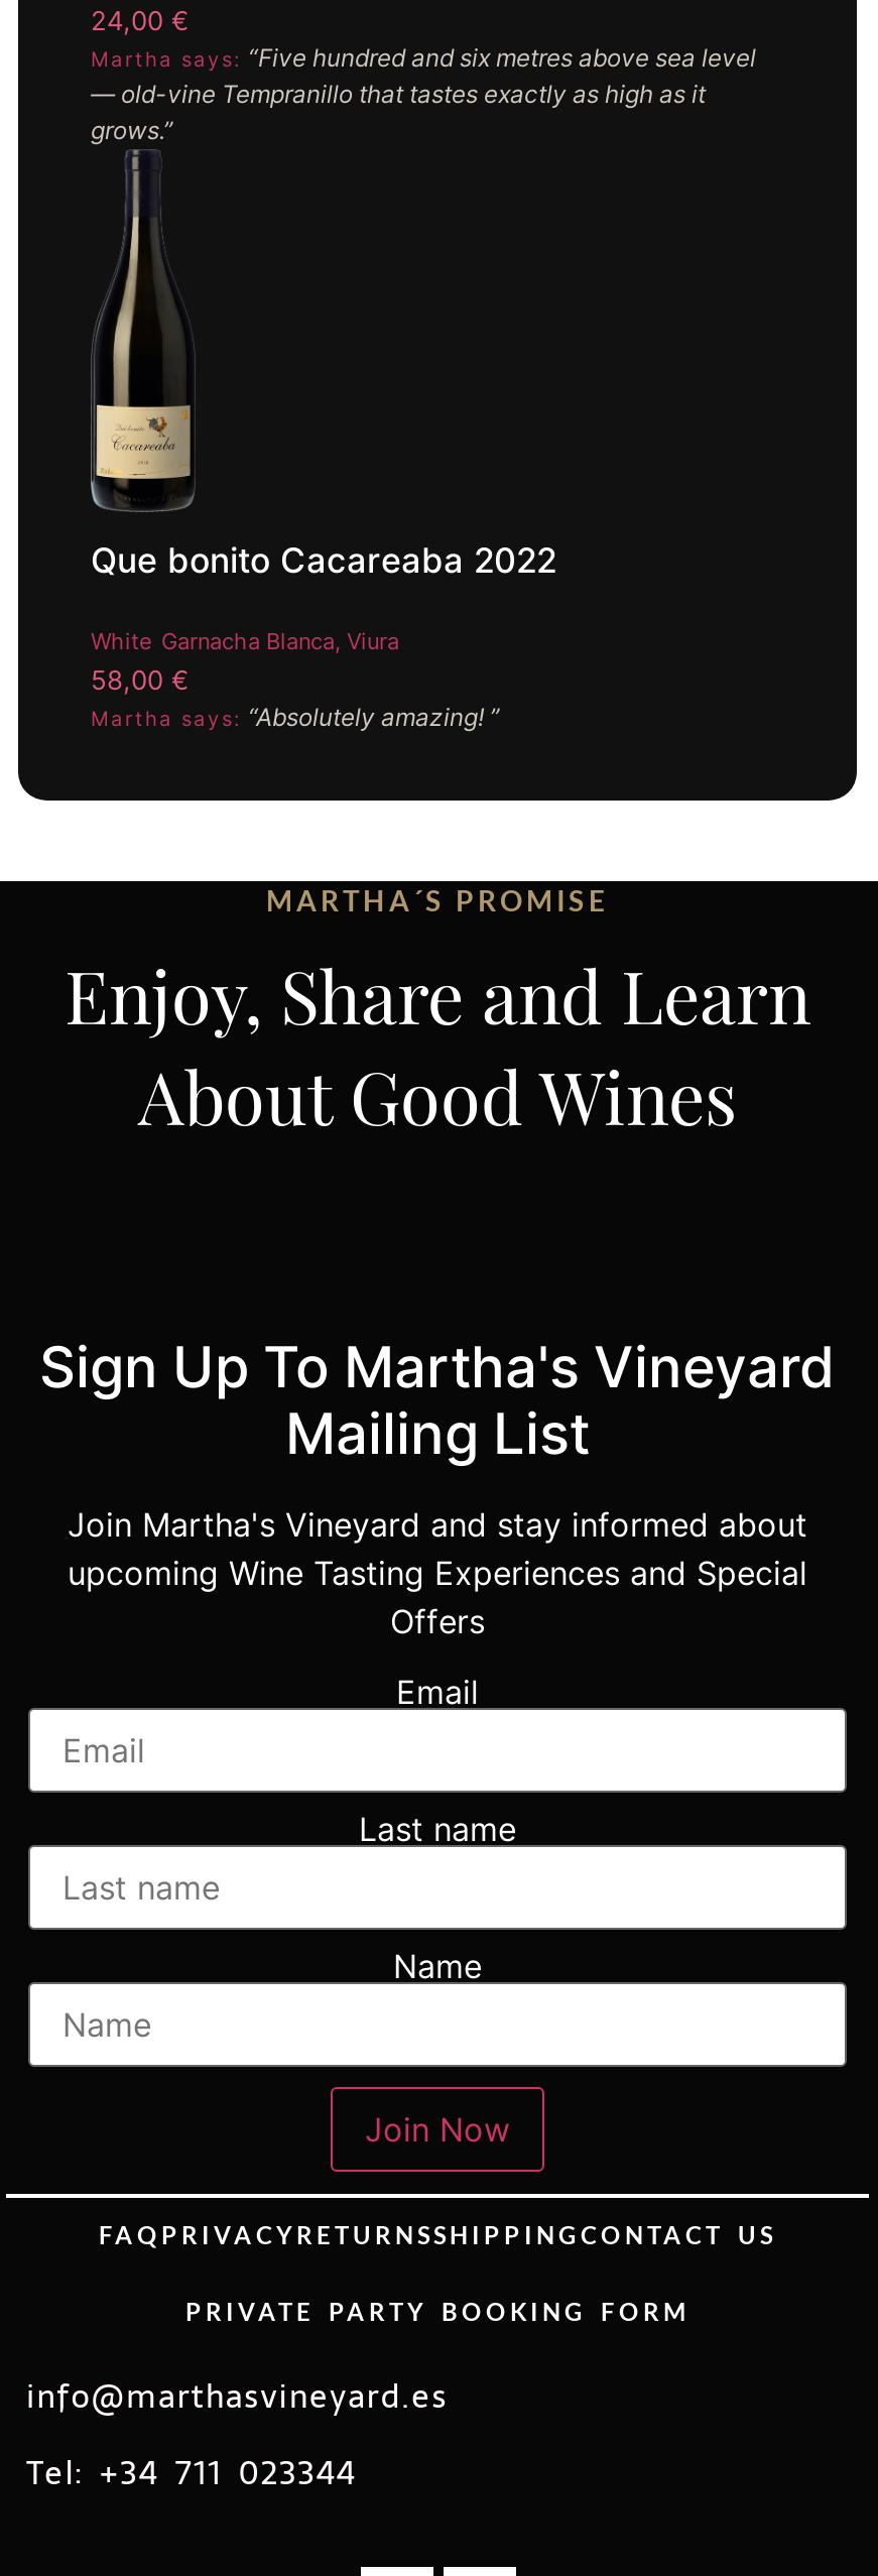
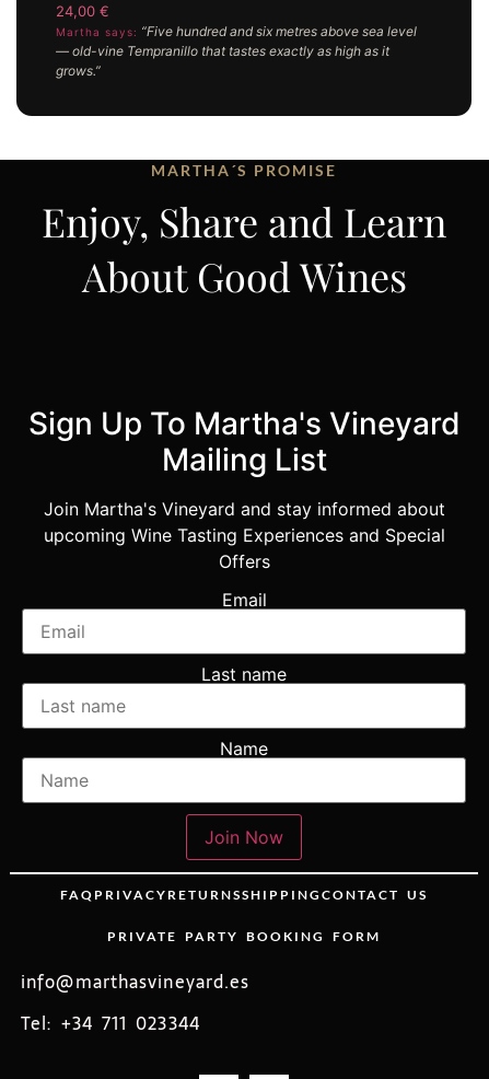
- [image]
- Que bonito Cacareaba 2022
- White Garnacha Blanca, Viura
- 58,00 €
- Martha says: “Absolutely amazing! ”
